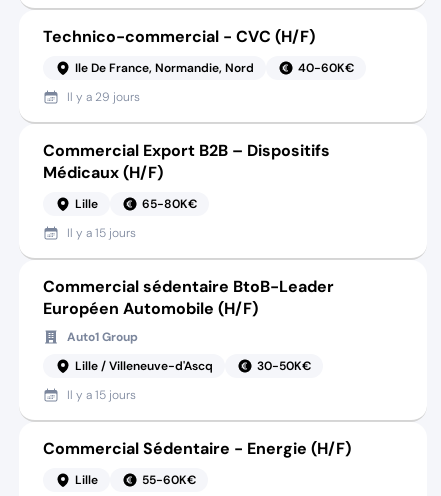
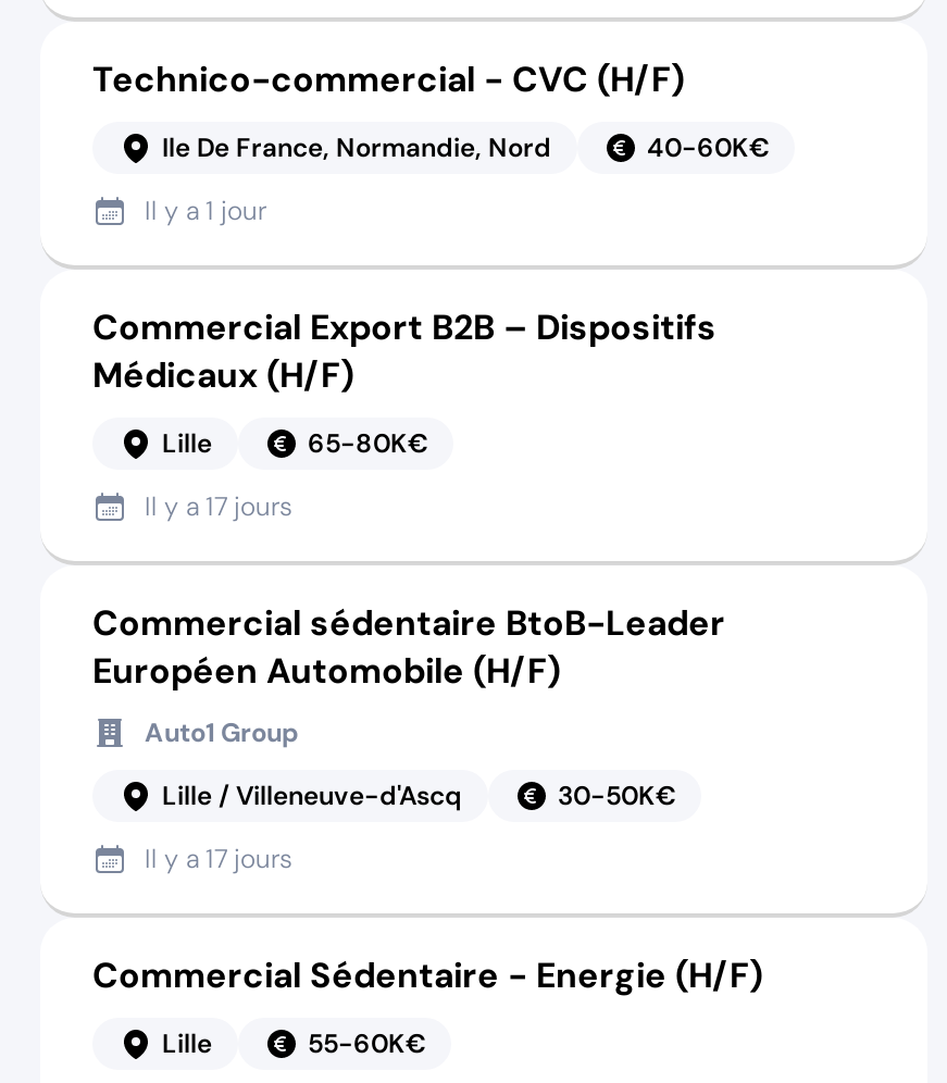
- Il y a 29 jours
+ Il y a 1 jour

- Il y a 15 jours
+ Il y a 17 jours

- Il y a 15 jours
+ Il y a 17 jours
